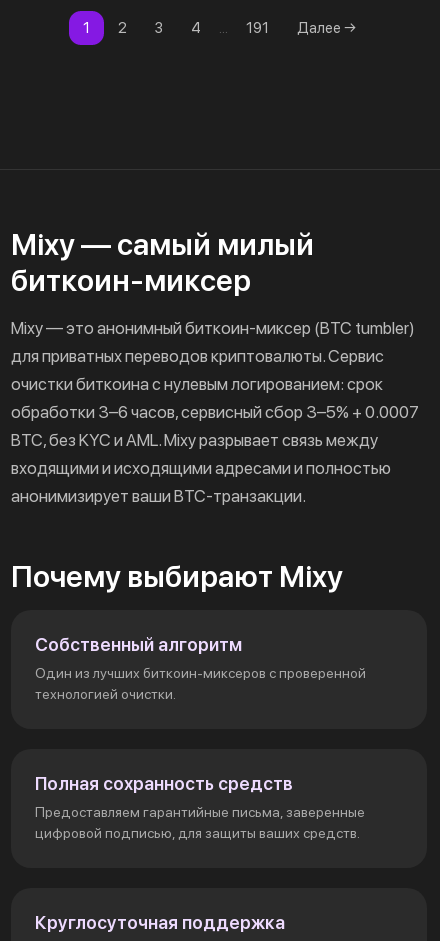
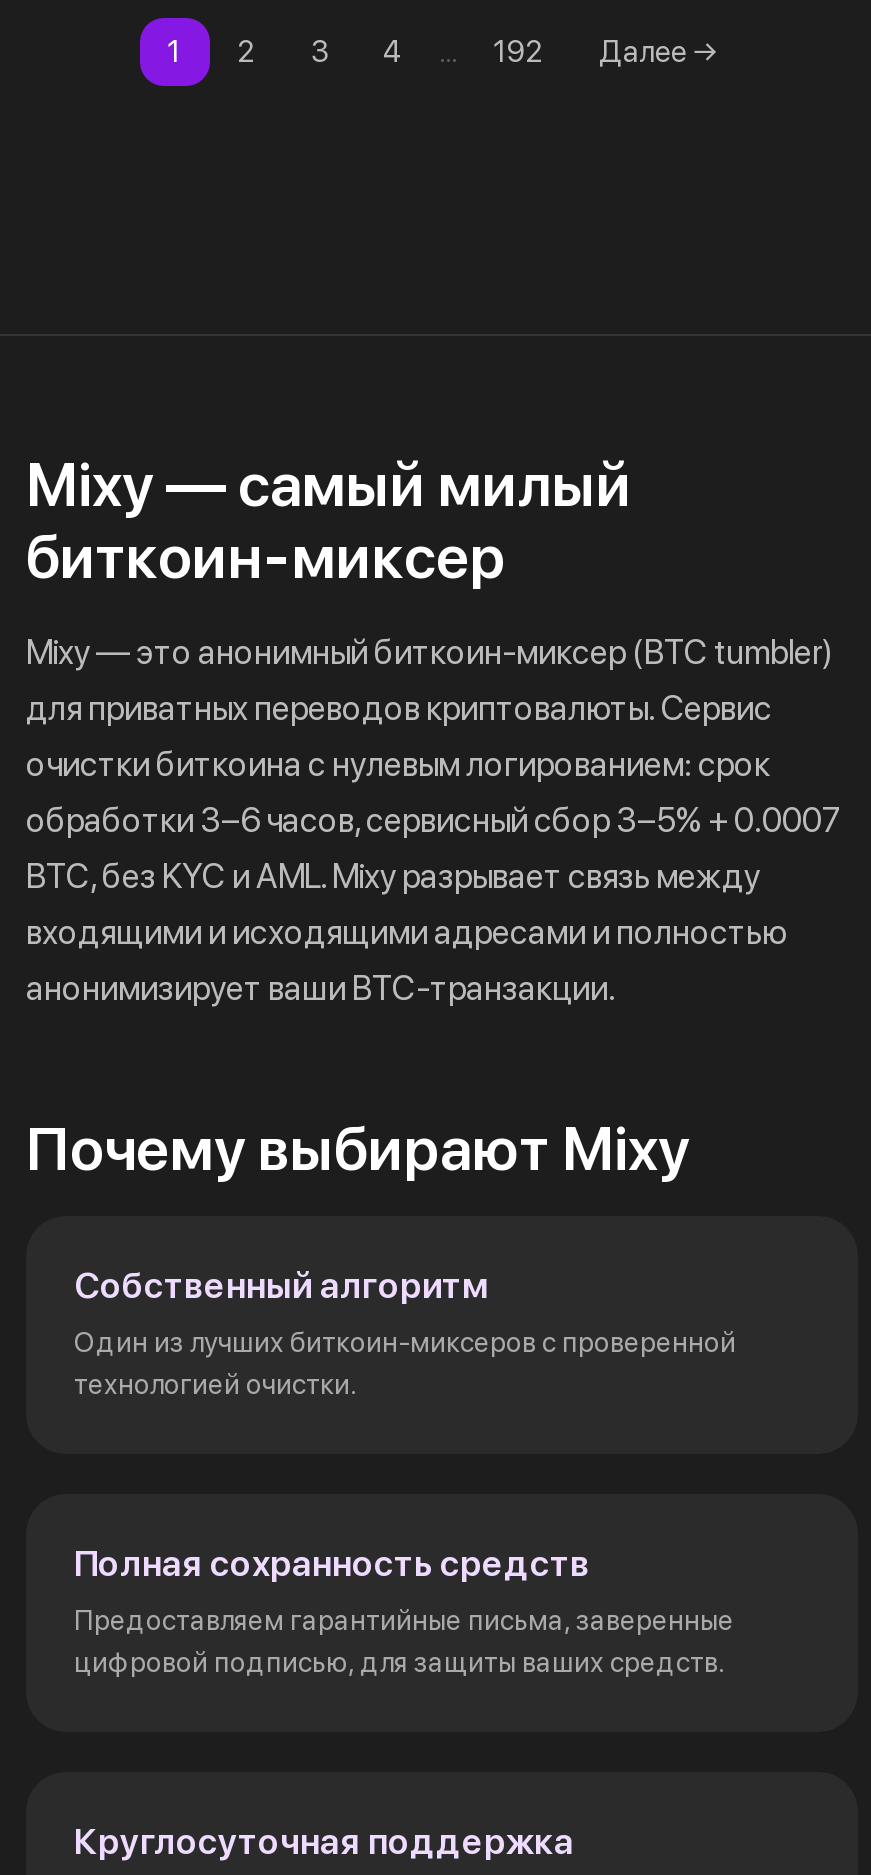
- 191
+ 192
